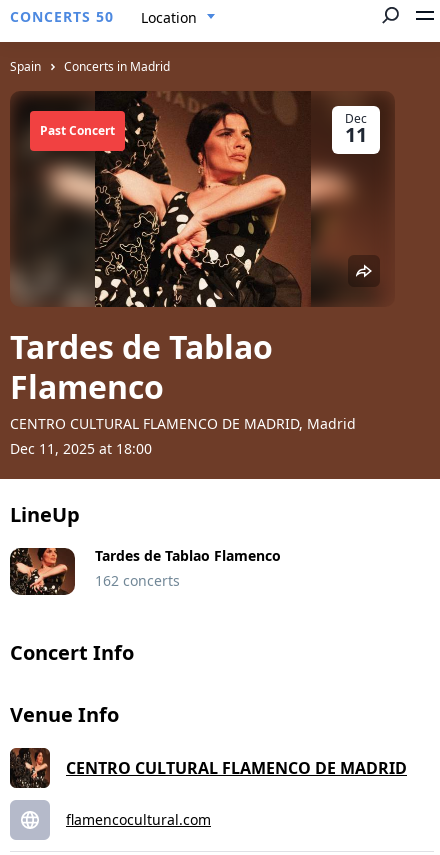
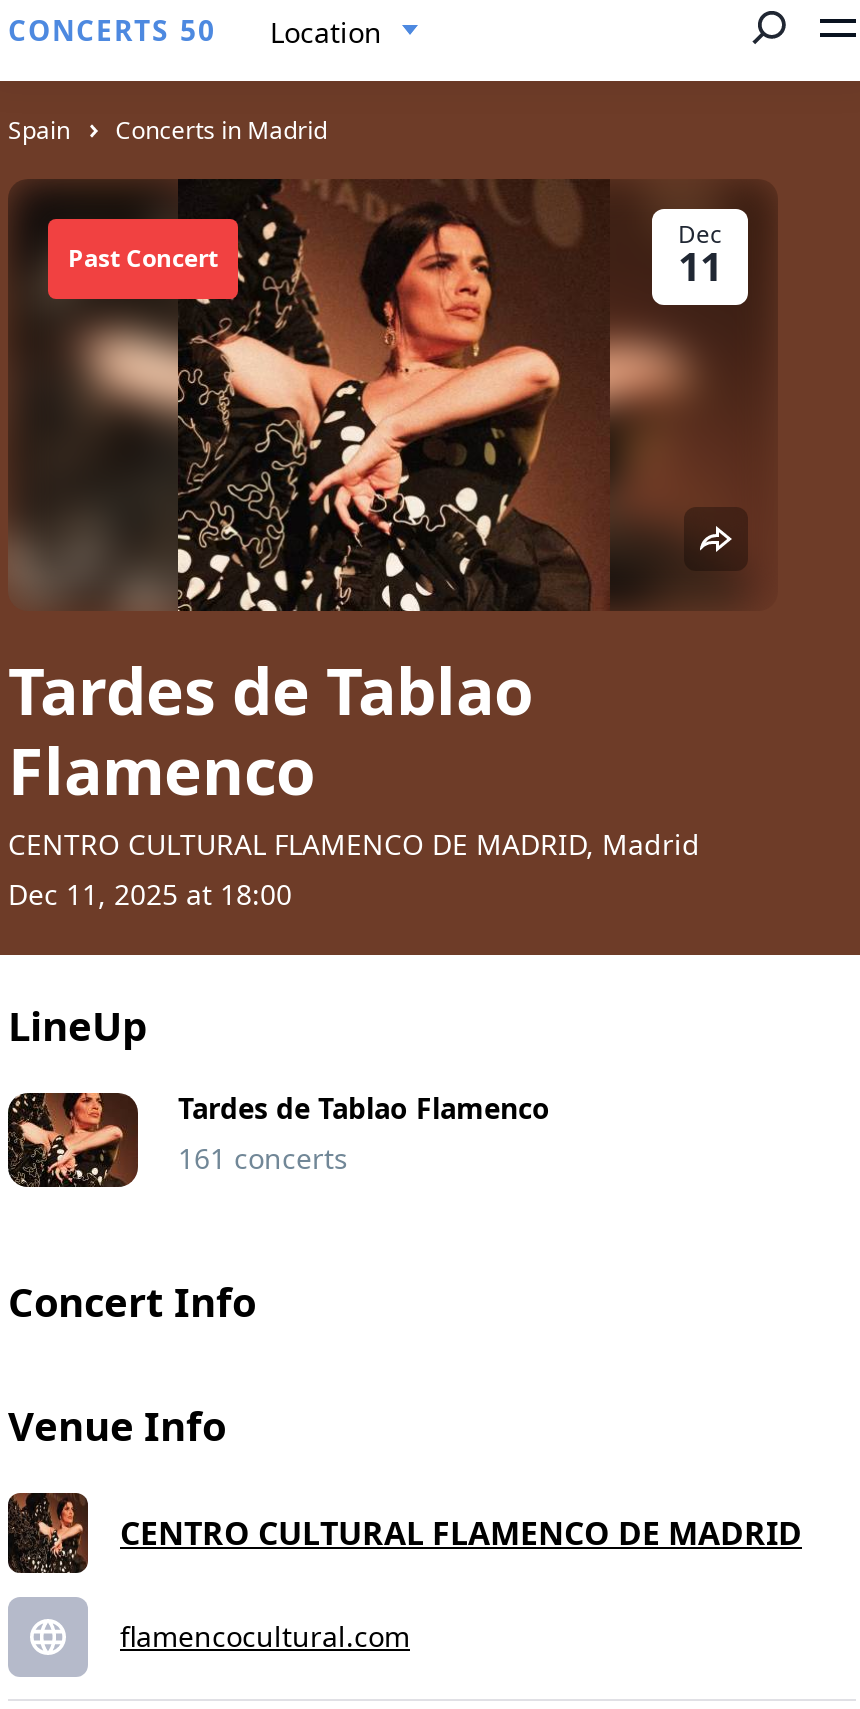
- 162 concerts
+ 161 concerts
